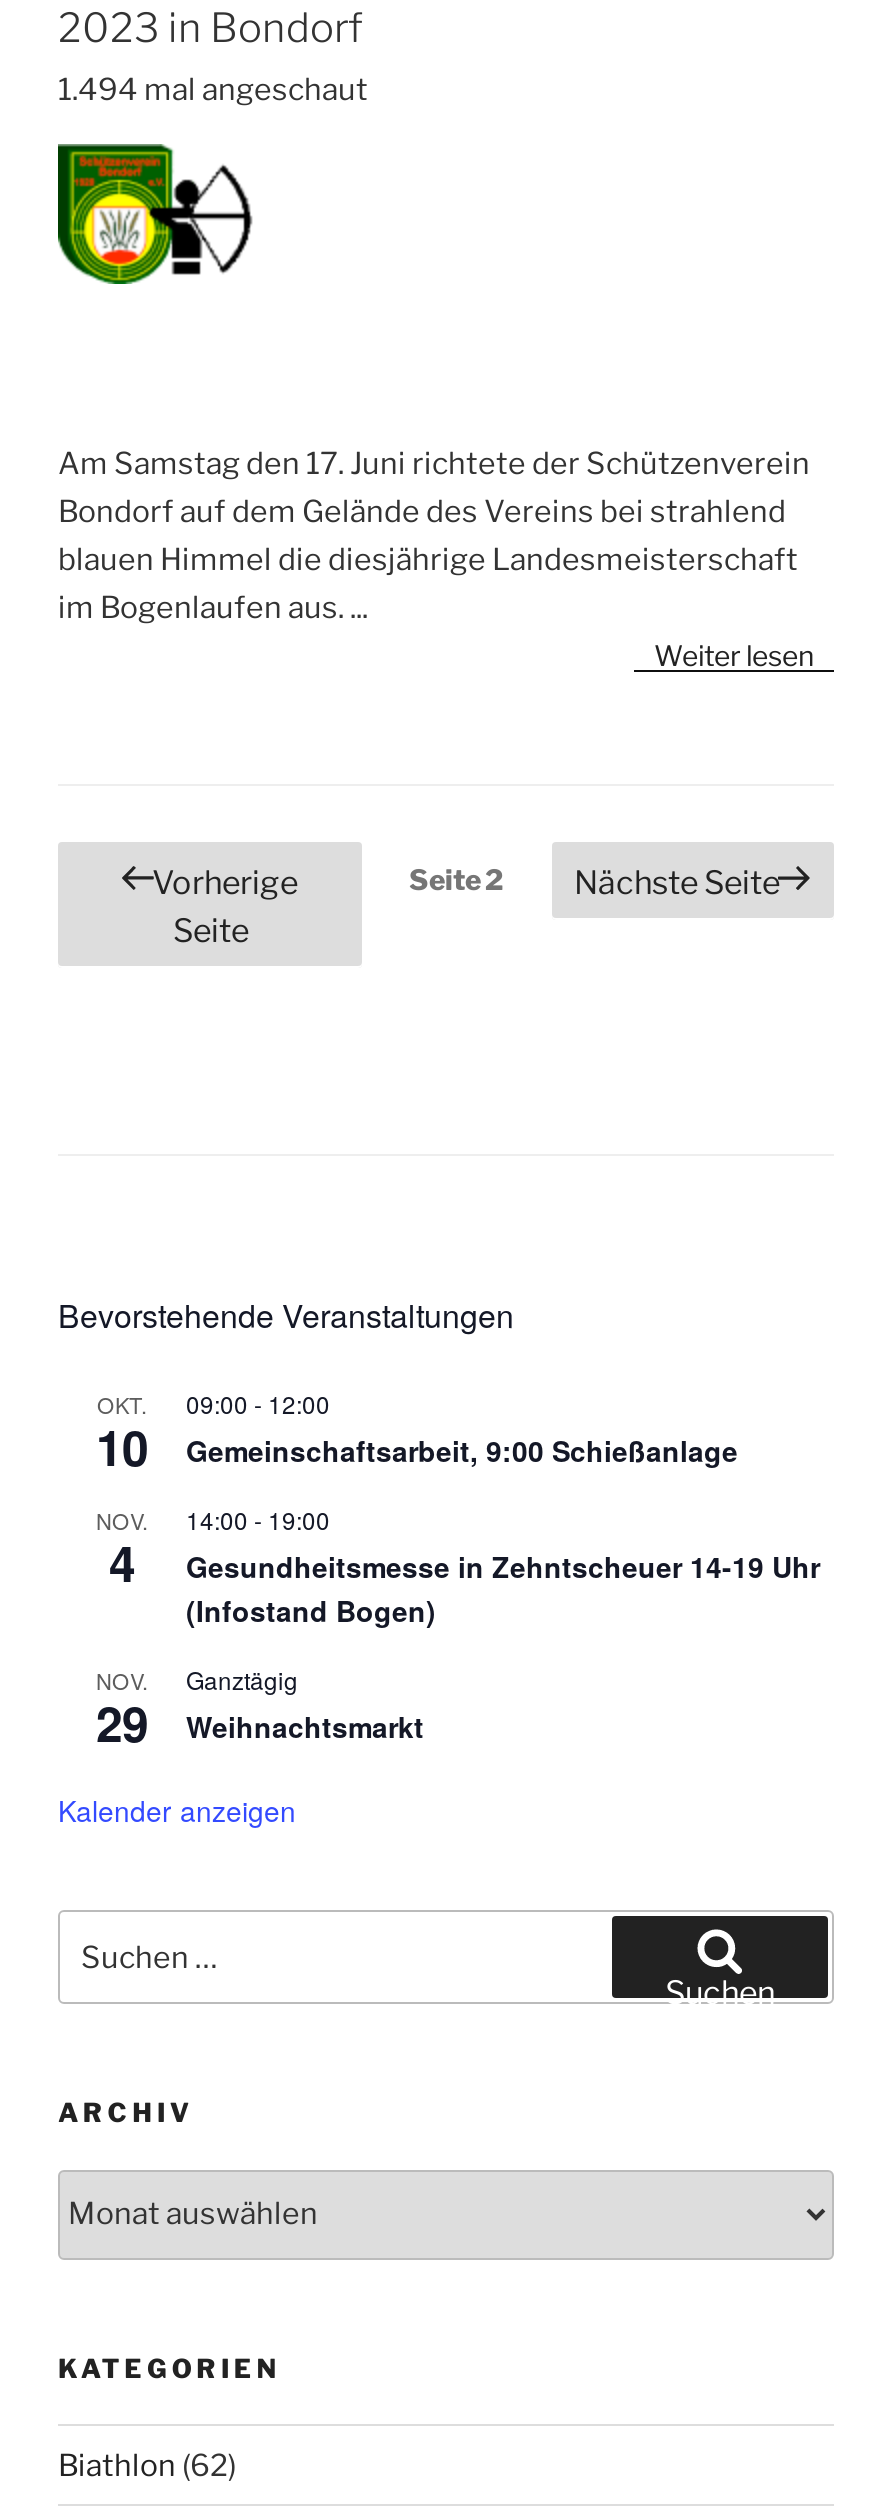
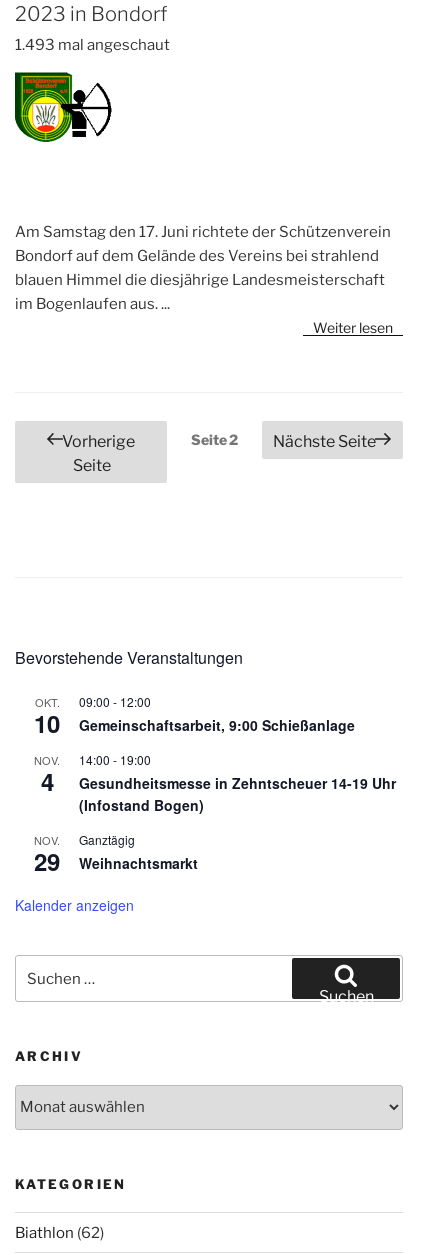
- 1.494 mal angeschaut
+ 1.493 mal angeschaut
